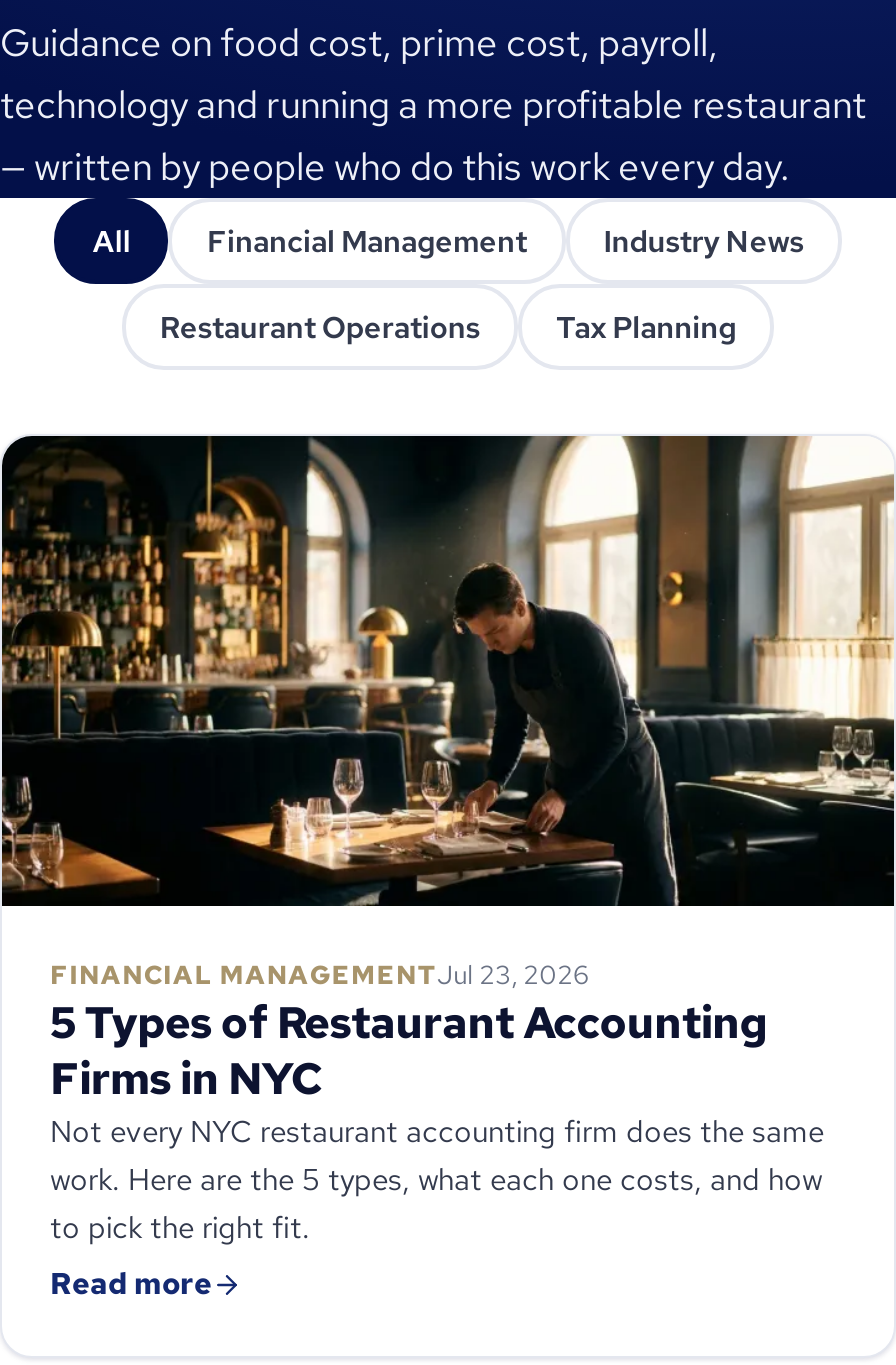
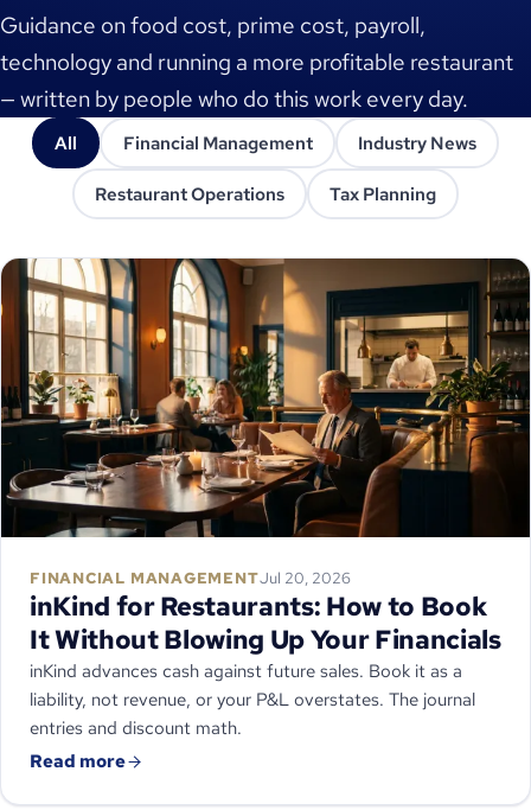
- [image]
- FINANCIAL MANAGEMENTJul 23, 2026
- 5 Types of Restaurant Accounting
- Firms in NYC
- Not every NYC restaurant accounting firm does the same
- work. Here are the 5 types, what each one costs, and how
- to pick the right fit.
+ [image]
+ FINANCIAL MANAGEMENTJul 20, 2026
+ inKind for Restaurants: How to Book
+ It Without Blowing Up Your Financials
+ inKind advances cash against future sales. Book it as a
+ liability, not revenue, or your P&L overstates. The journal
+ entries and discount math.
